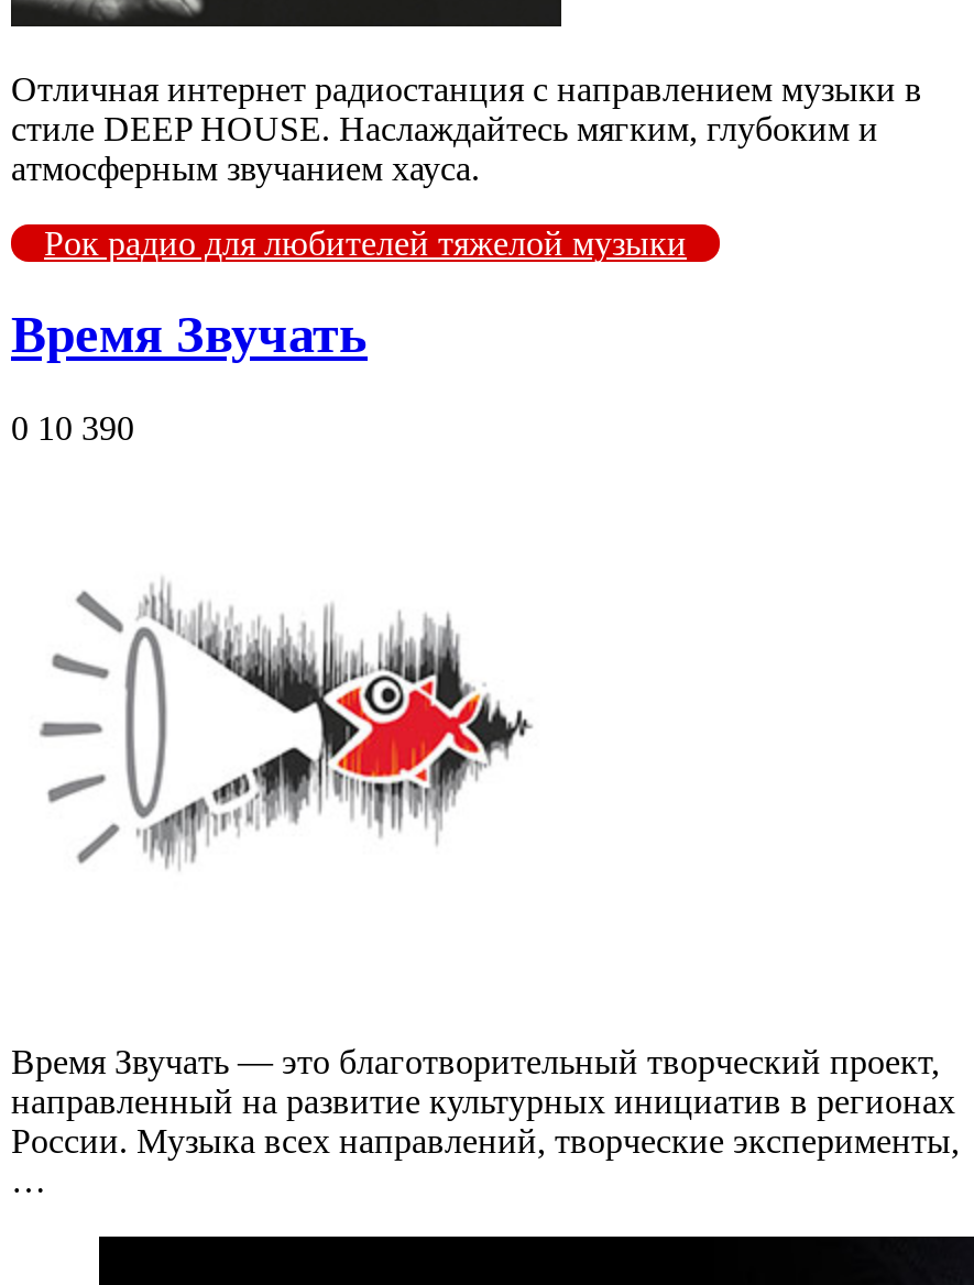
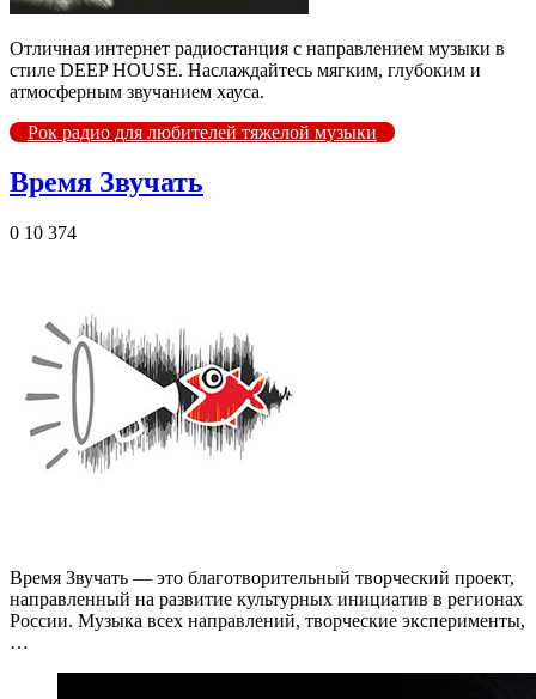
- 0 10 390
+ 0 10 374
